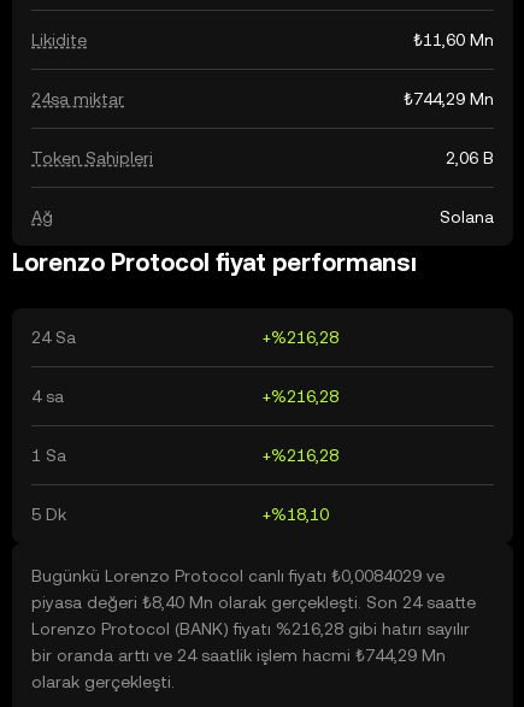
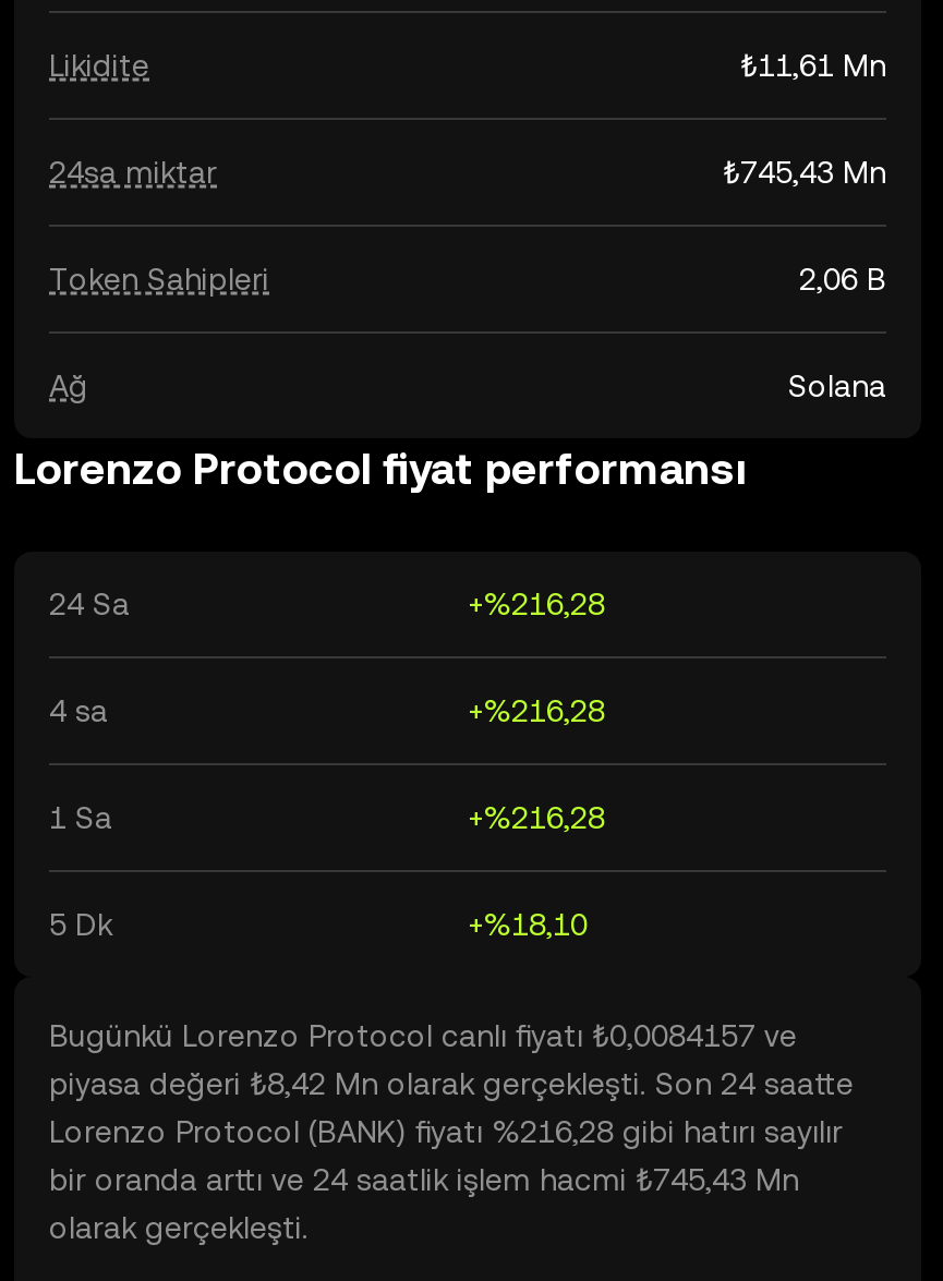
- ₺11,60 Mn
+ ₺11,61 Mn

- ₺744,29 Mn
+ ₺745,43 Mn

- Bugünkü Lorenzo Protocol canlı fiyatı ₺0,0084029 ve
+ Bugünkü Lorenzo Protocol canlı fiyatı ₺0,0084157 ve

- piyasa değeri ₺8,40 Mn olarak gerçekleşti. Son 24 saatte
+ piyasa değeri ₺8,42 Mn olarak gerçekleşti. Son 24 saatte

- bir oranda arttı ve 24 saatlik işlem hacmi ₺744,29 Mn
+ bir oranda arttı ve 24 saatlik işlem hacmi ₺745,43 Mn
